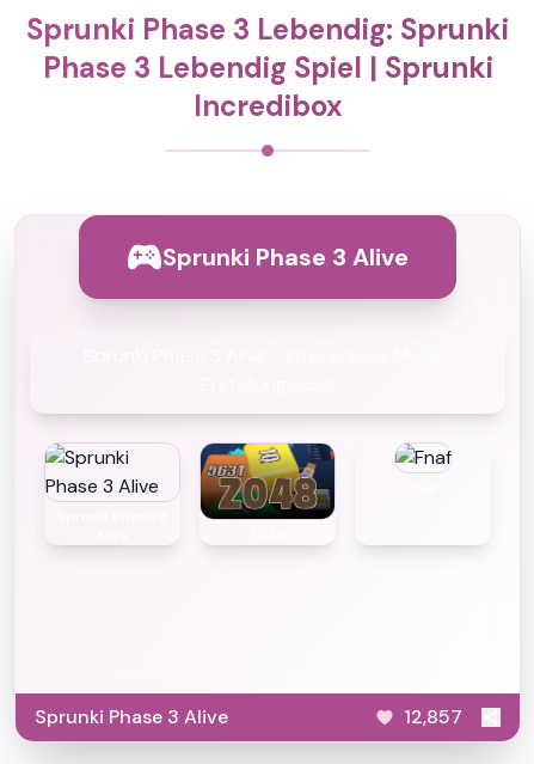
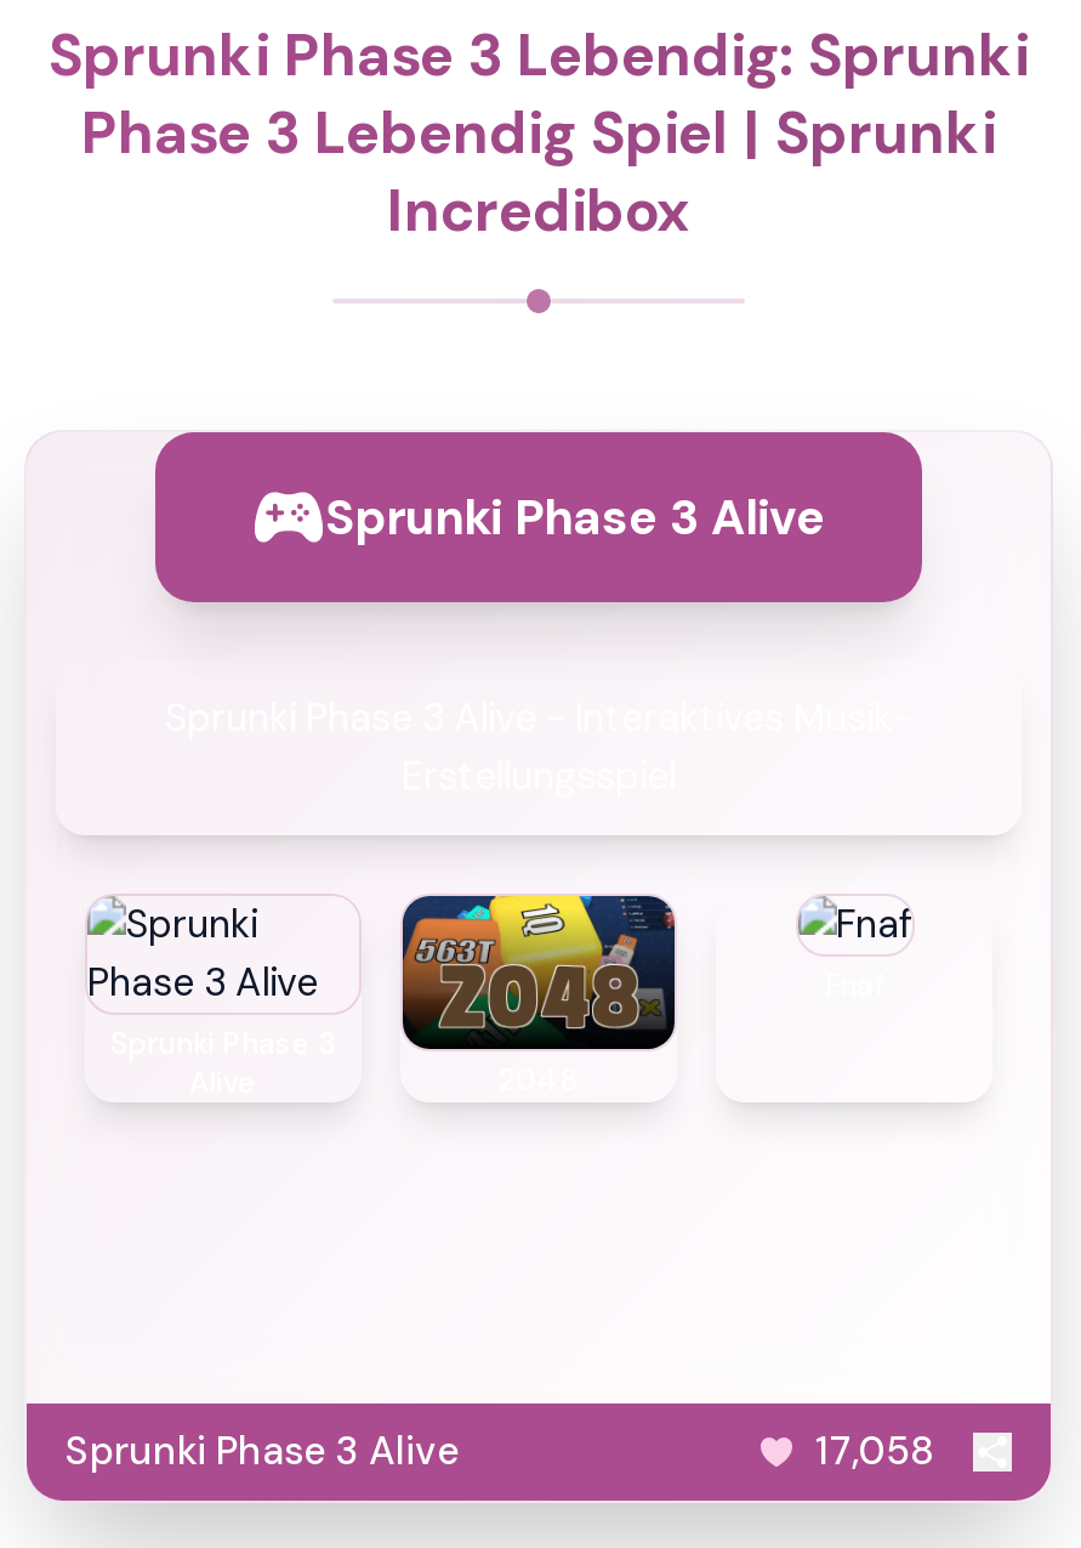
- 12,857
+ 17,058
